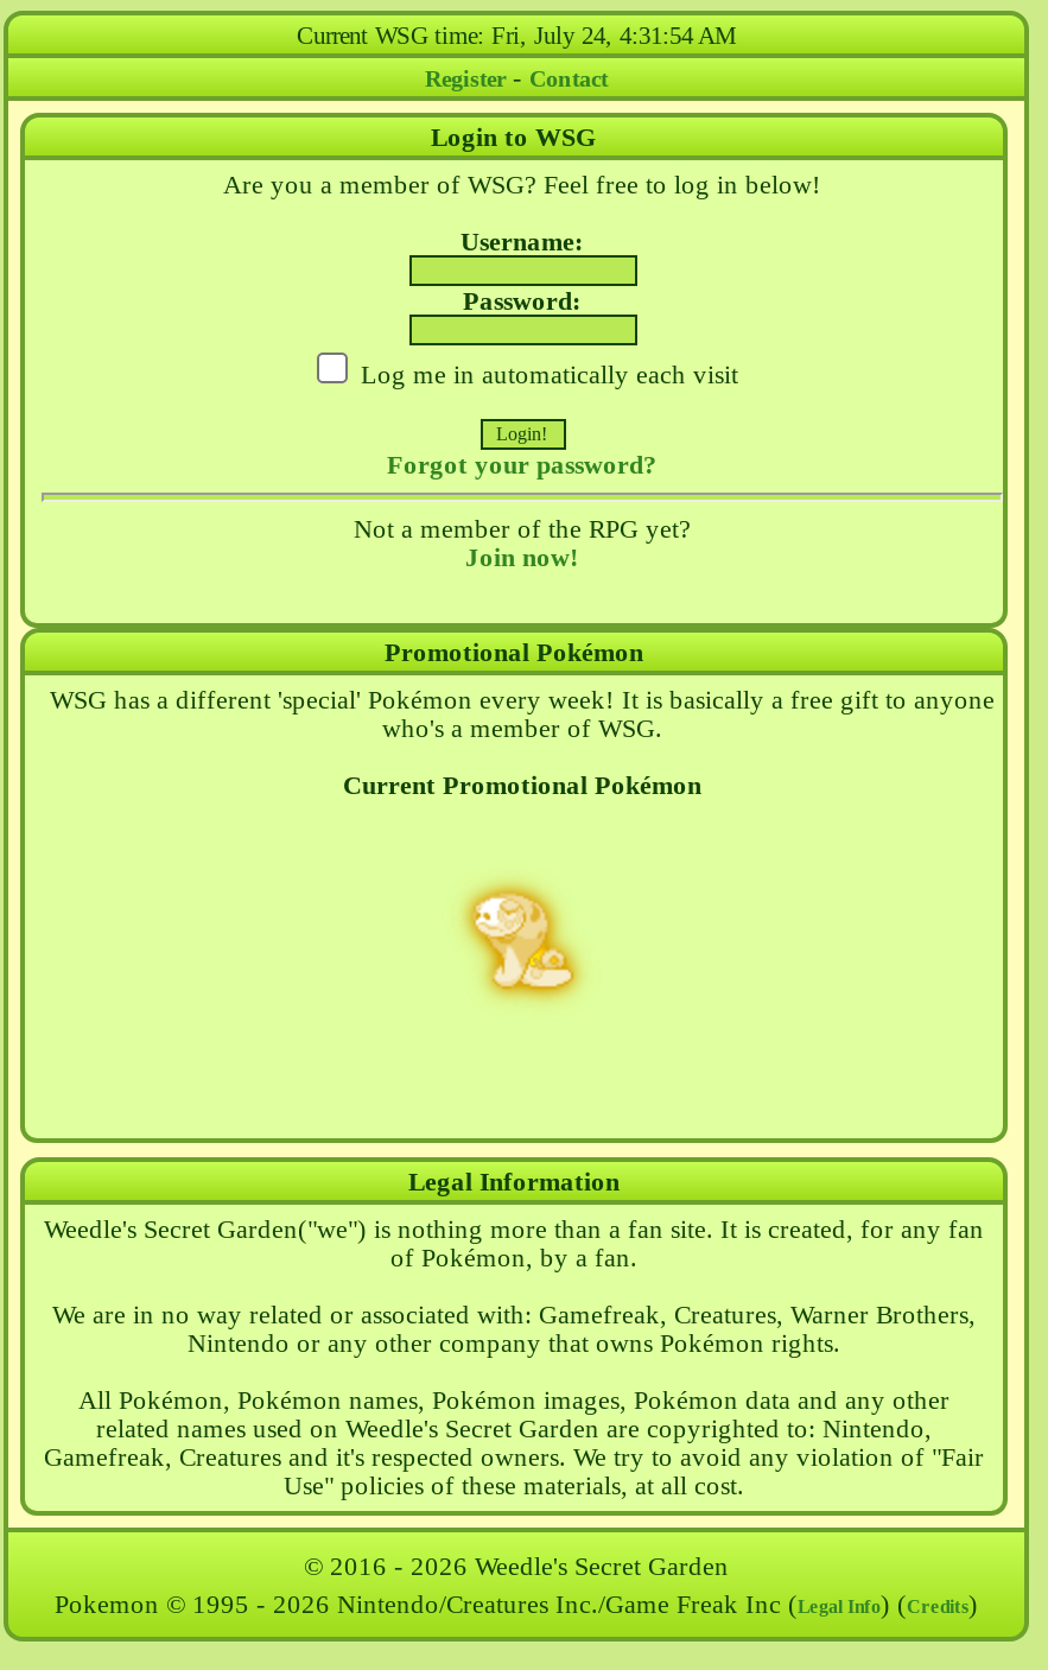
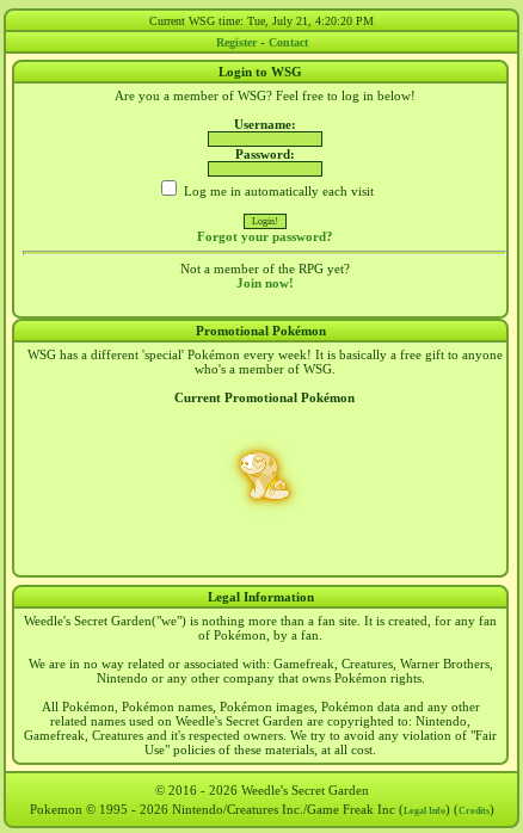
- Current WSG time: Fri, July 24, 4:31:54 AM
+ Current WSG time: Tue, July 21, 4:20:20 PM
